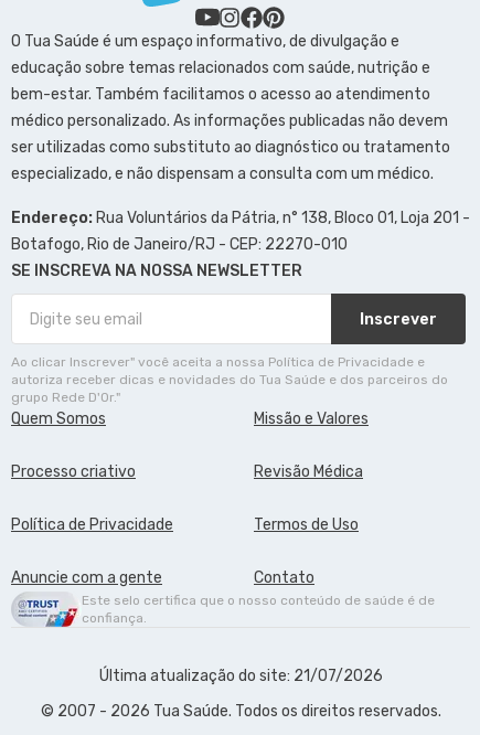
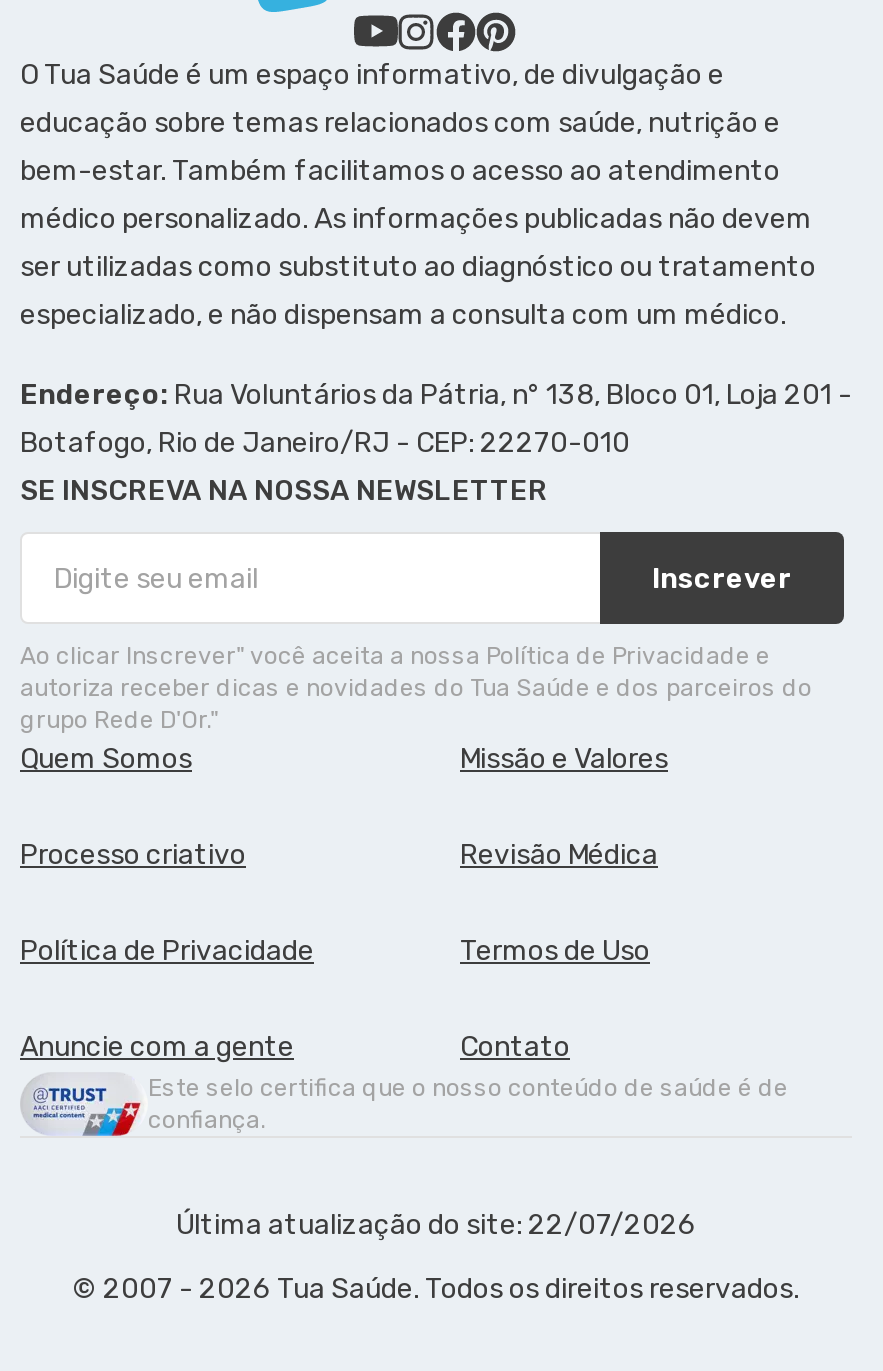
- Última atualização do site: 21/07/2026
+ Última atualização do site: 22/07/2026
